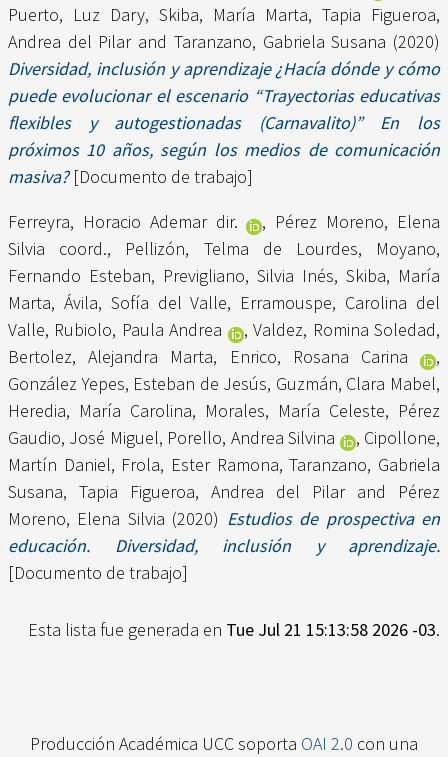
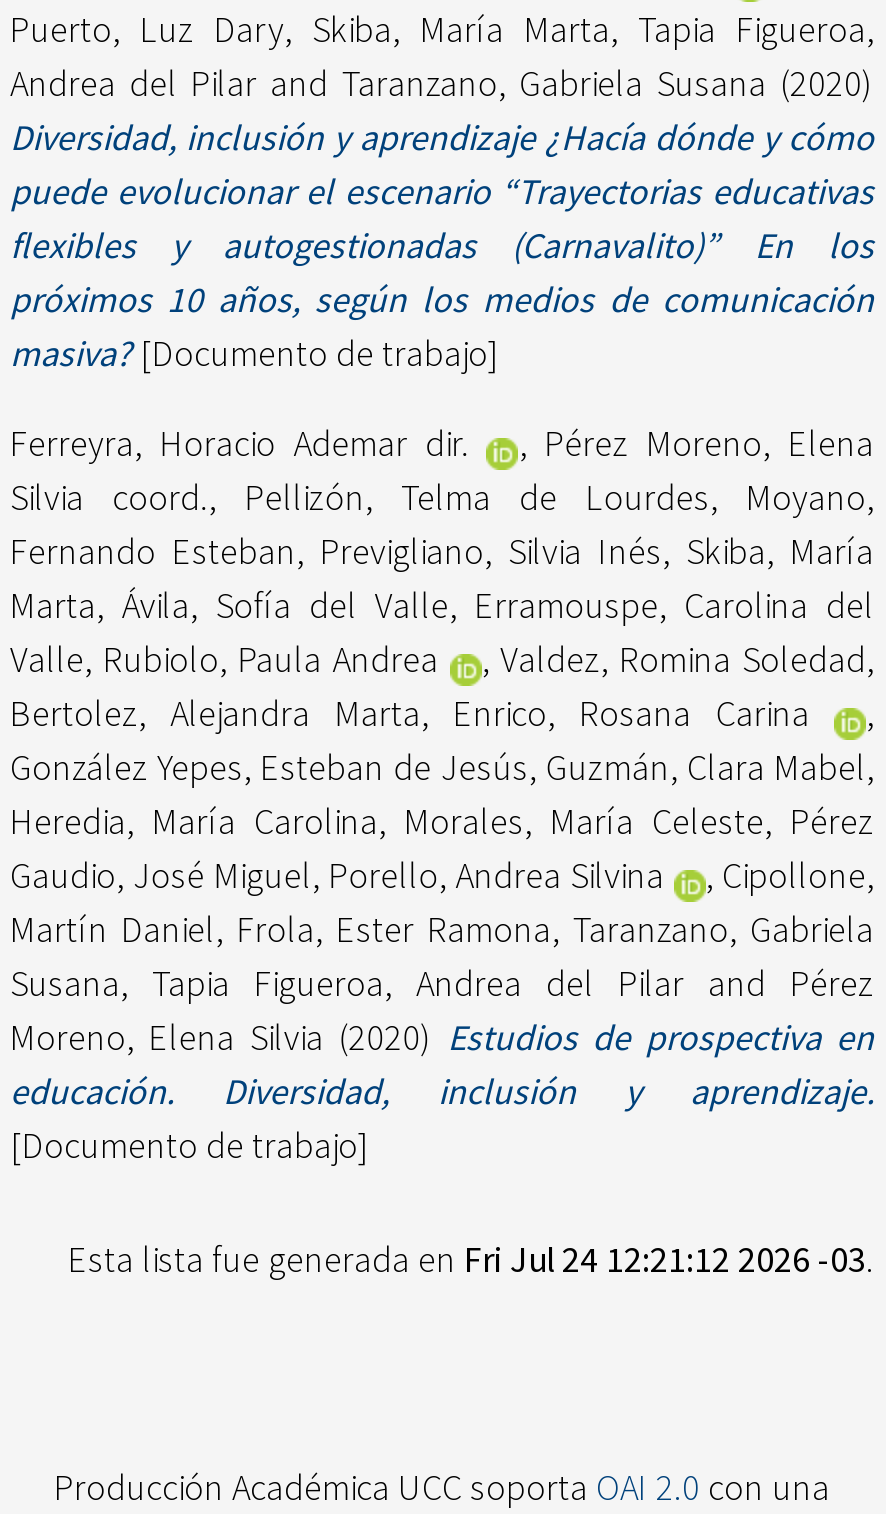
- Esta lista fue generada en Tue Jul 21 15:13:58 2026 -03.
+ Esta lista fue generada en Fri Jul 24 12:21:12 2026 -03.
